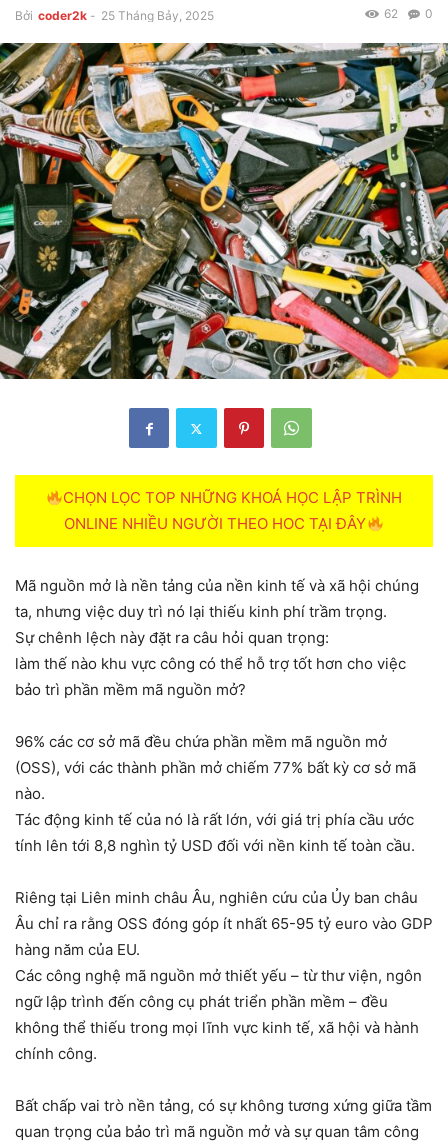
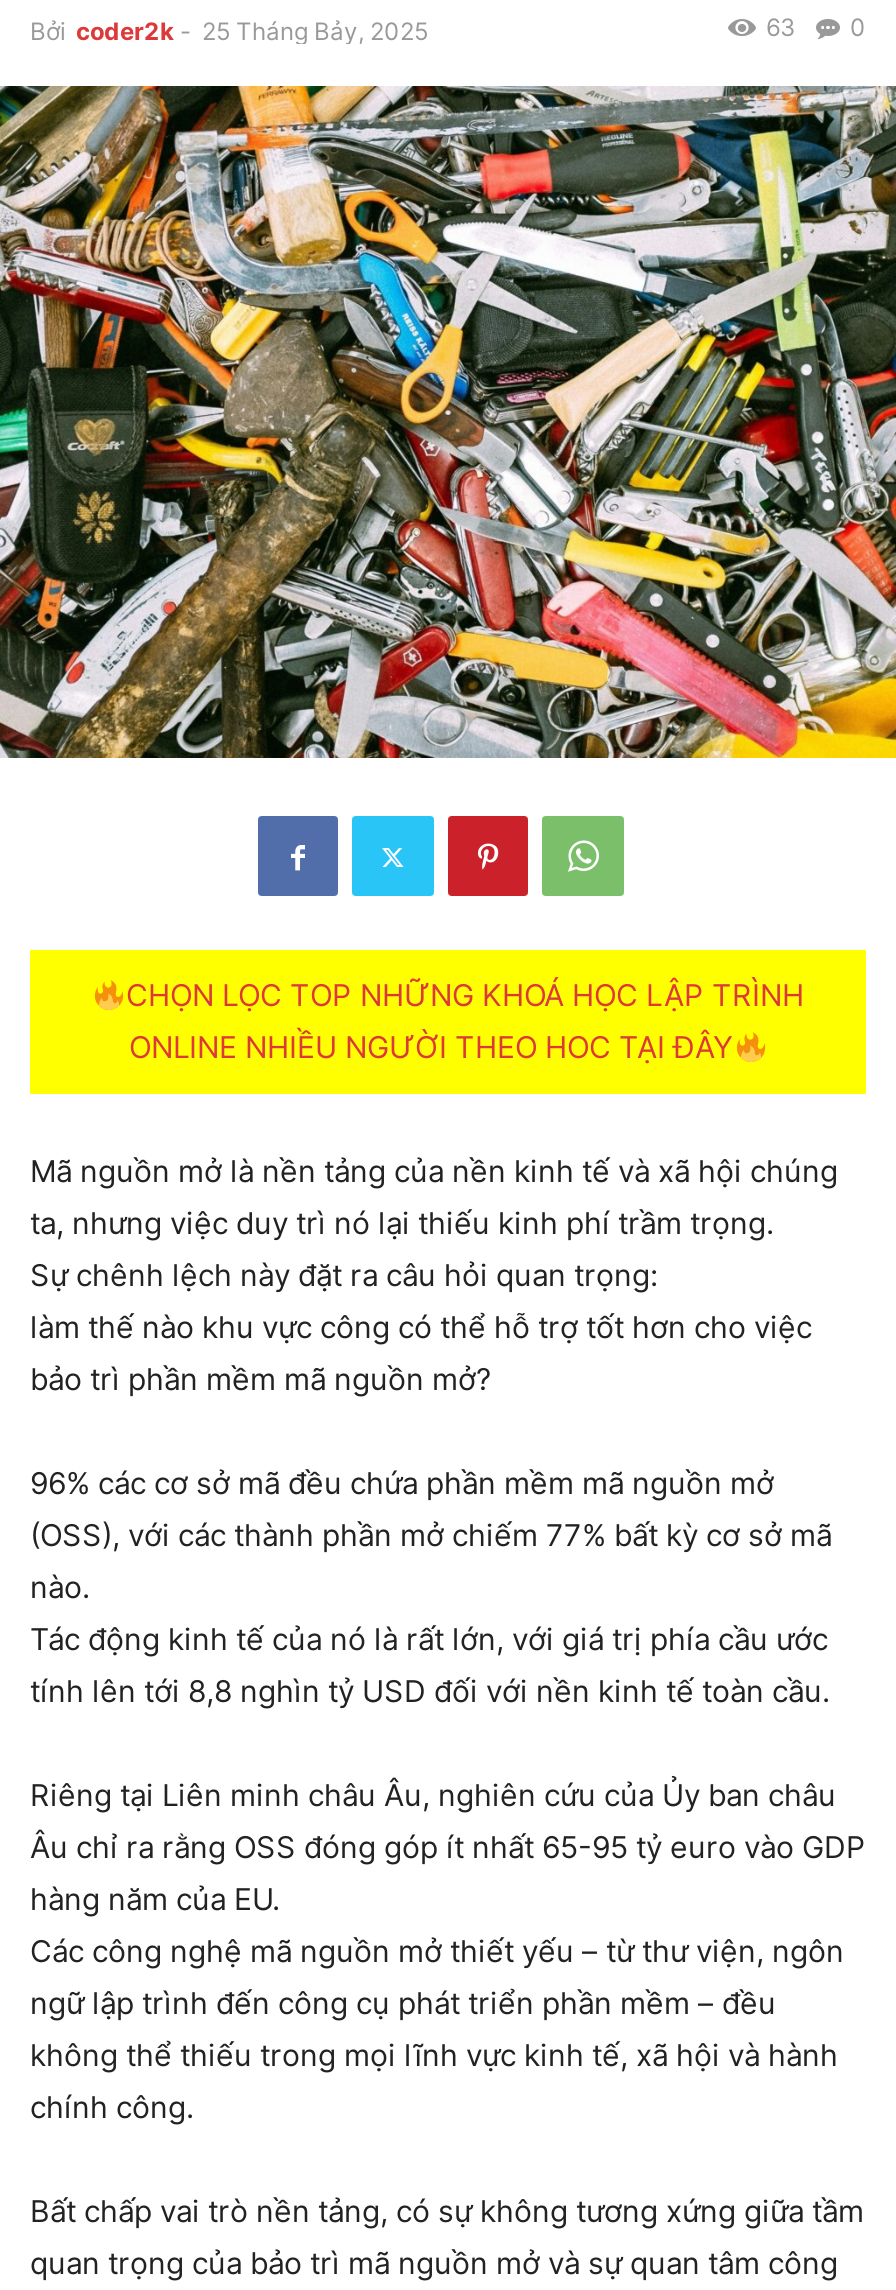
- 62 0
+ 63 0
